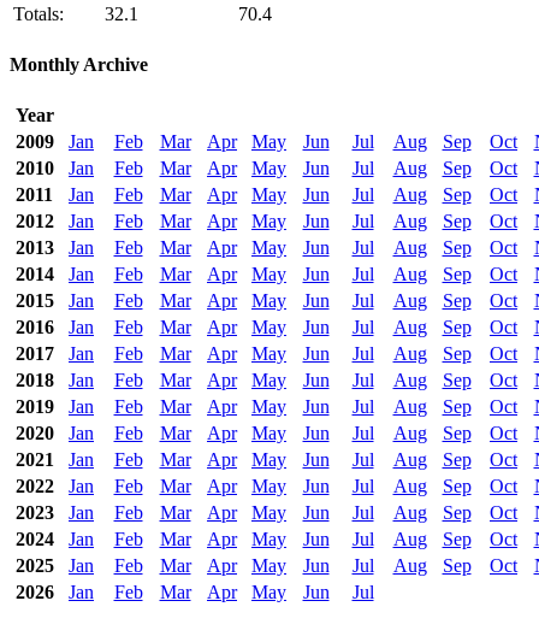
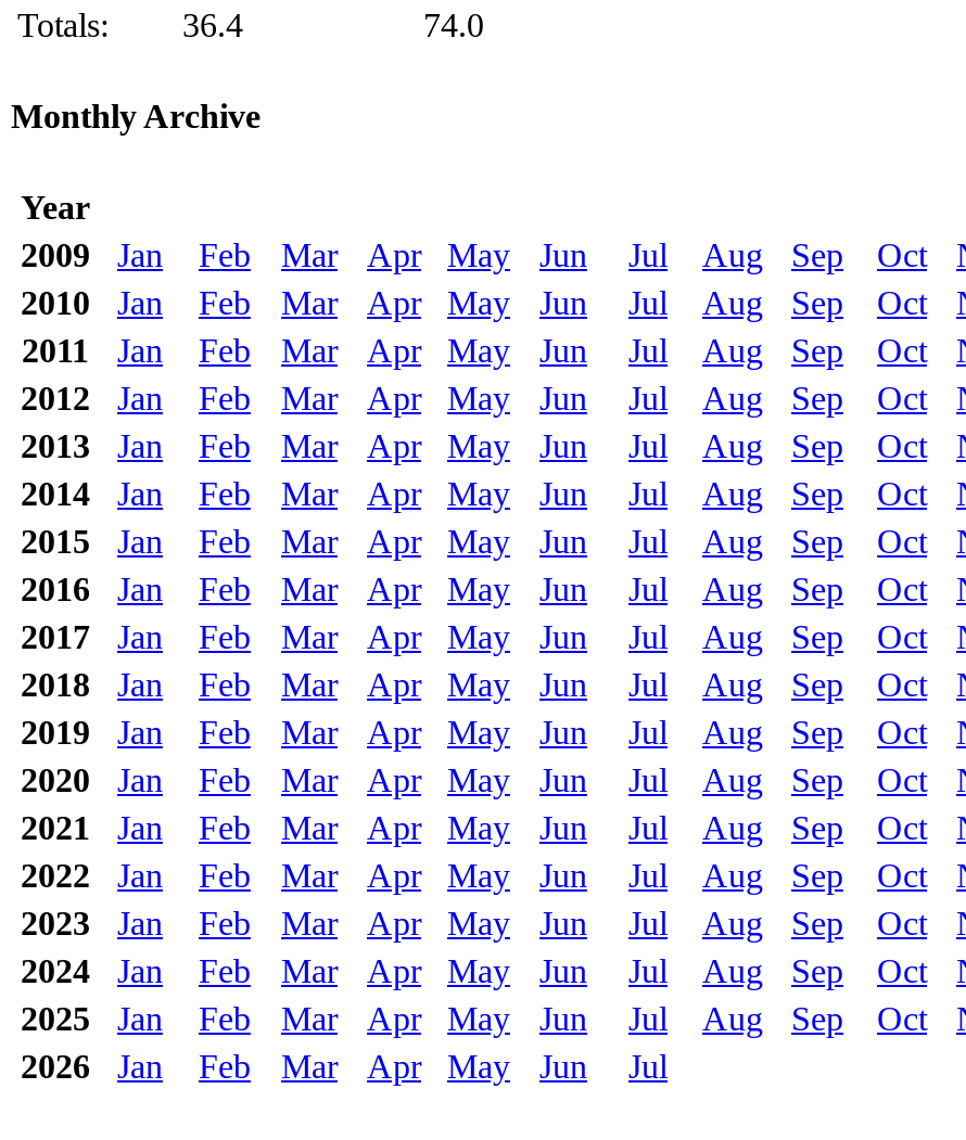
- Totals: 32.1
+ Totals: 36.4

- 70.4
+ 74.0
